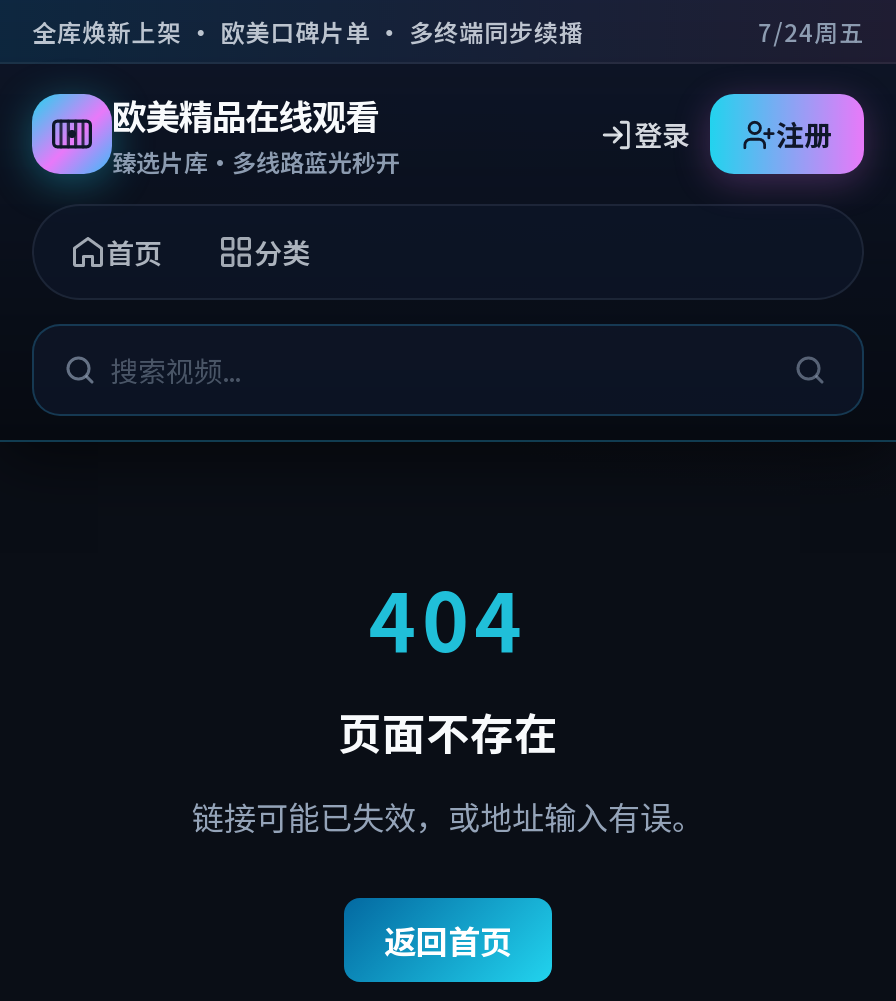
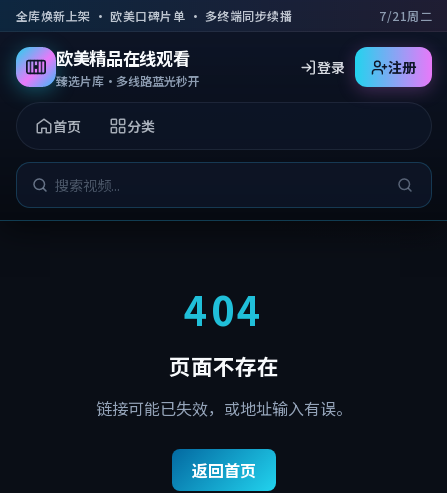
- 7/24周五
+ 7/21周二
